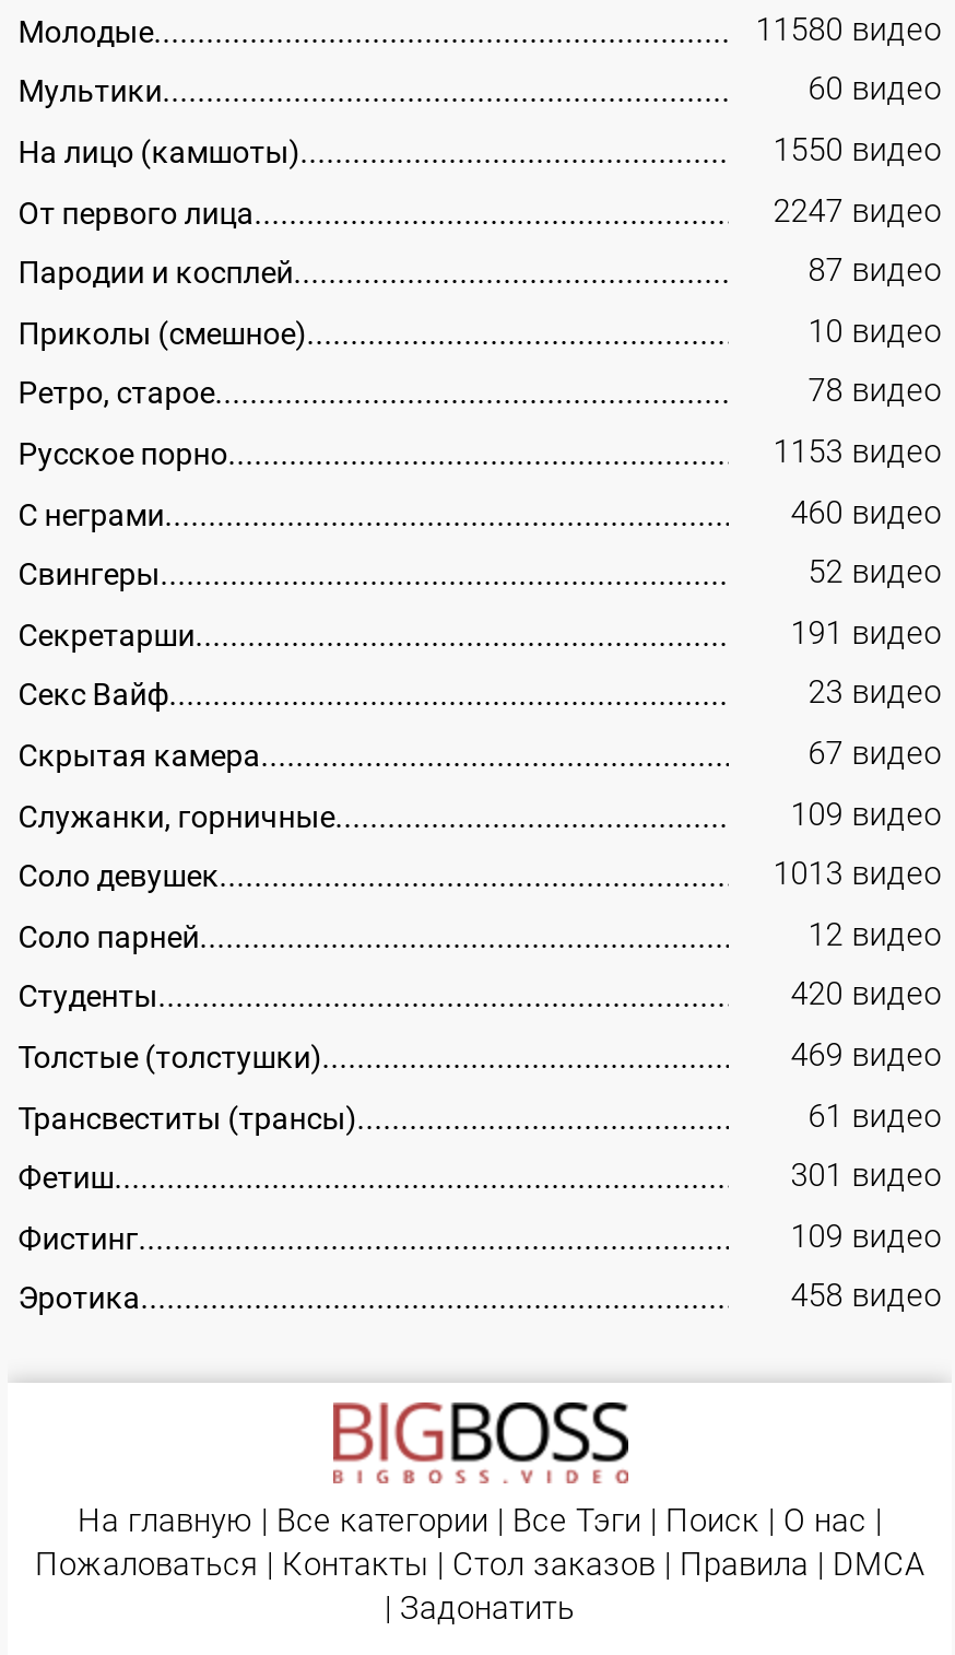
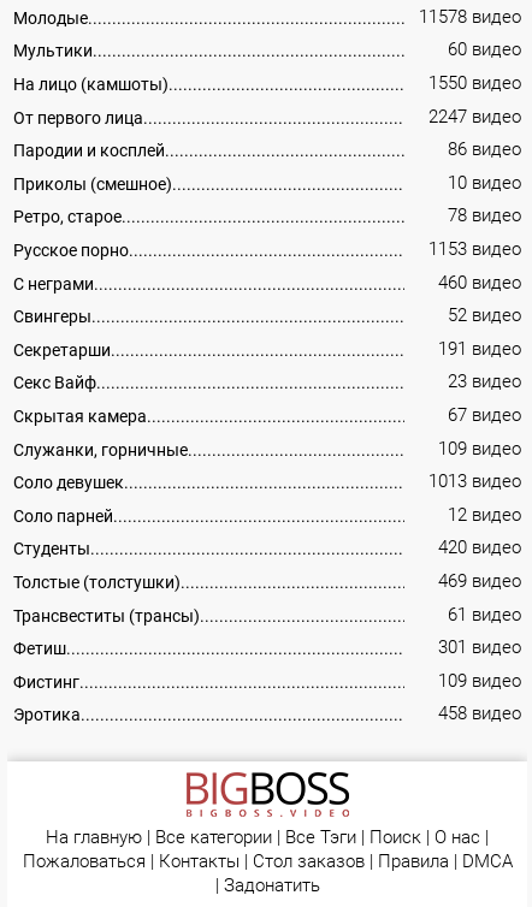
- 11580 видео
+ 11578 видео

- 87 видео
+ 86 видео
